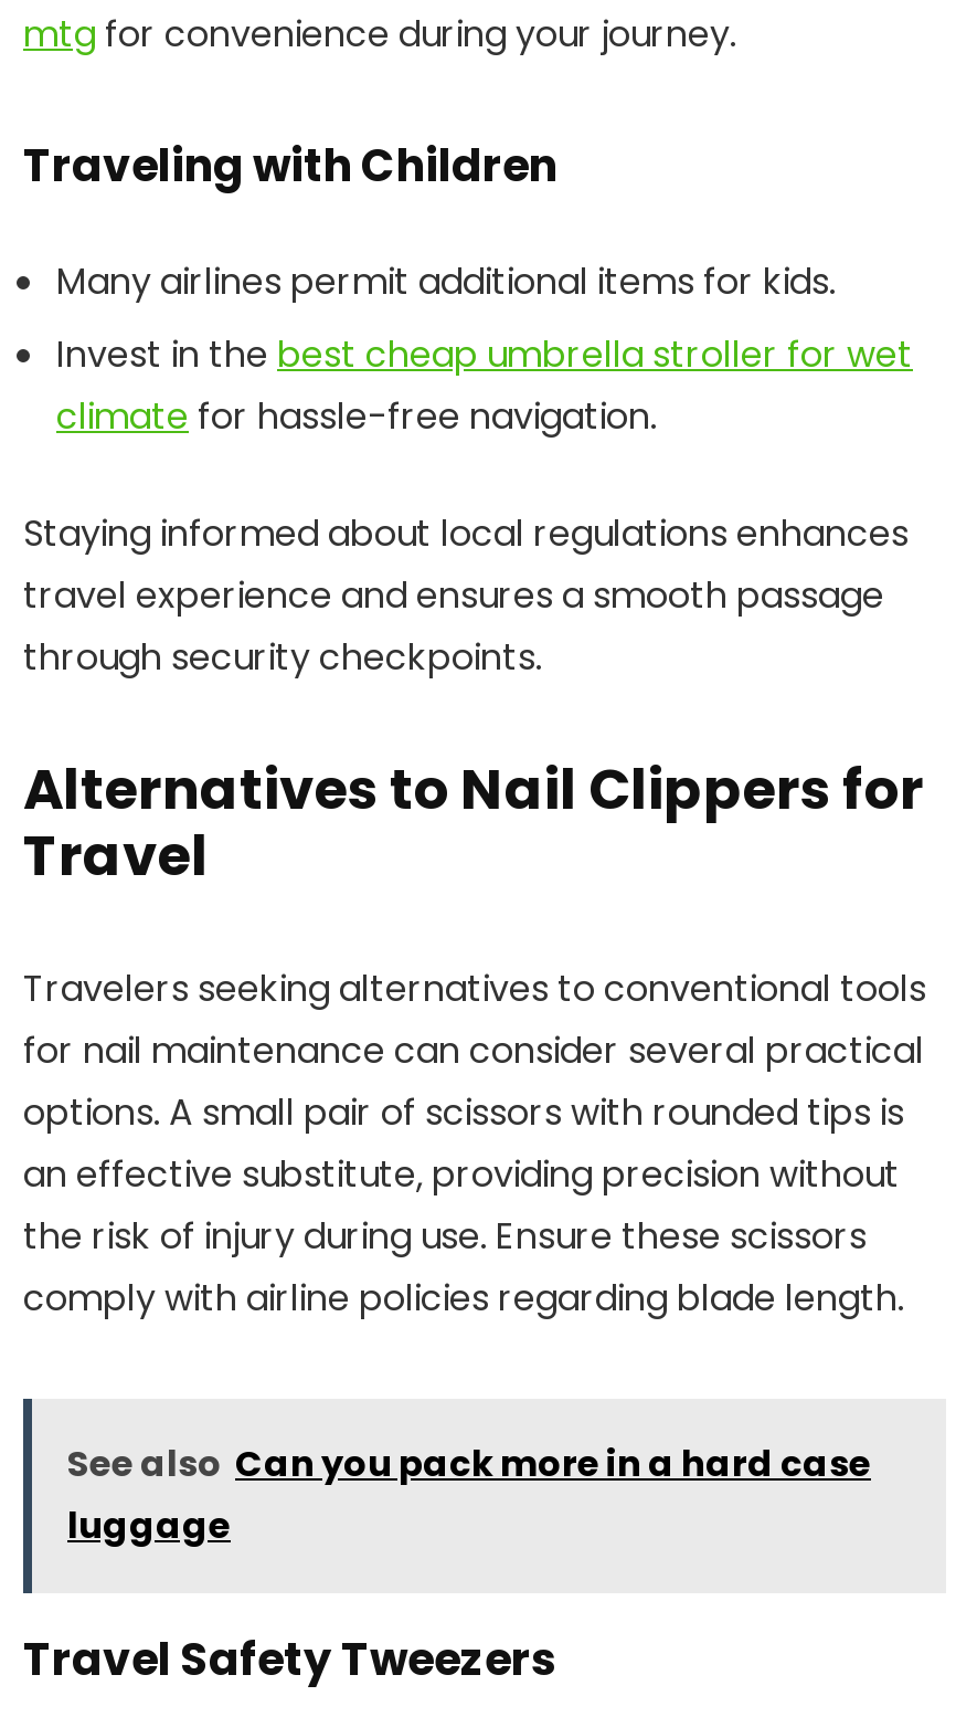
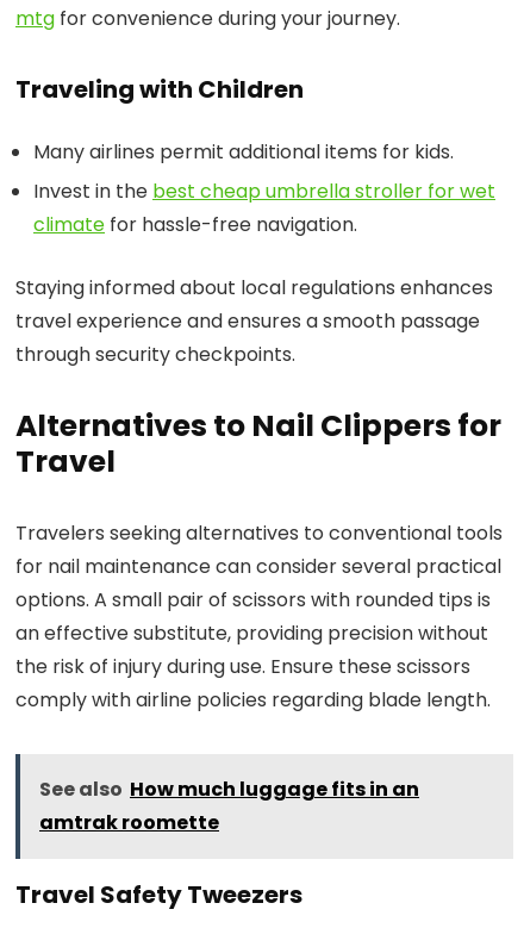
- See also Can you pack more in a hard case
- luggage
+ See also How much luggage fits in an
+ amtrak roomette
